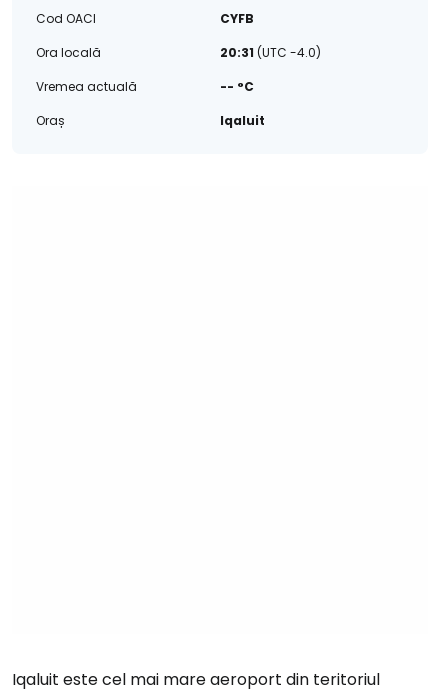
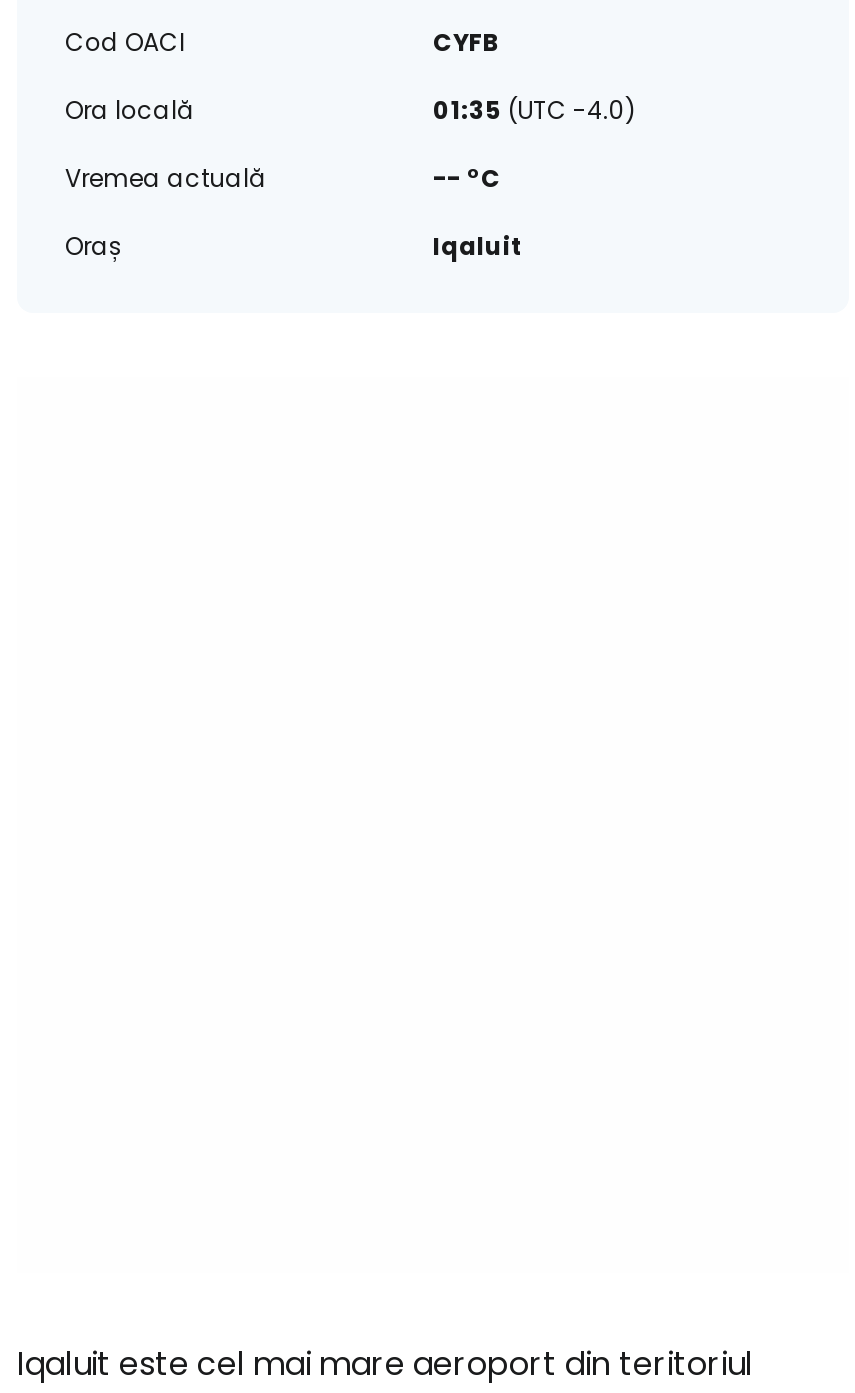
- 20:31 (UTC -4.0)
+ 01:35 (UTC -4.0)
